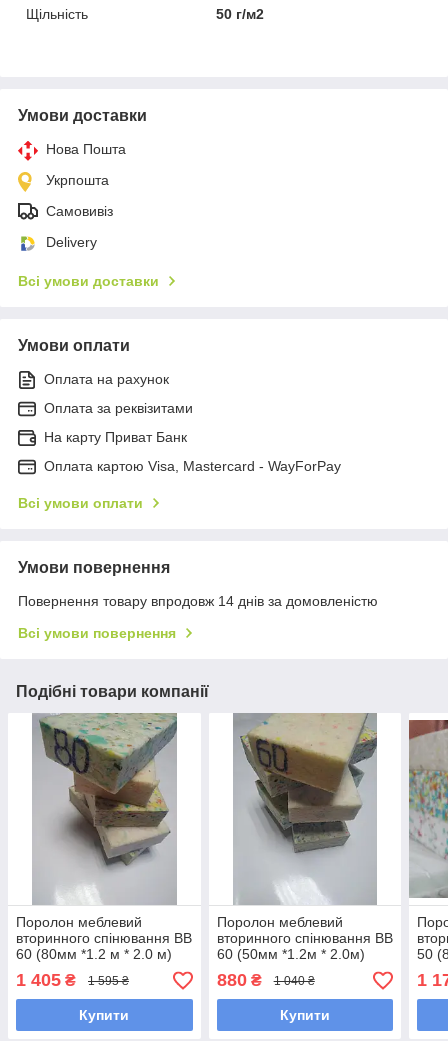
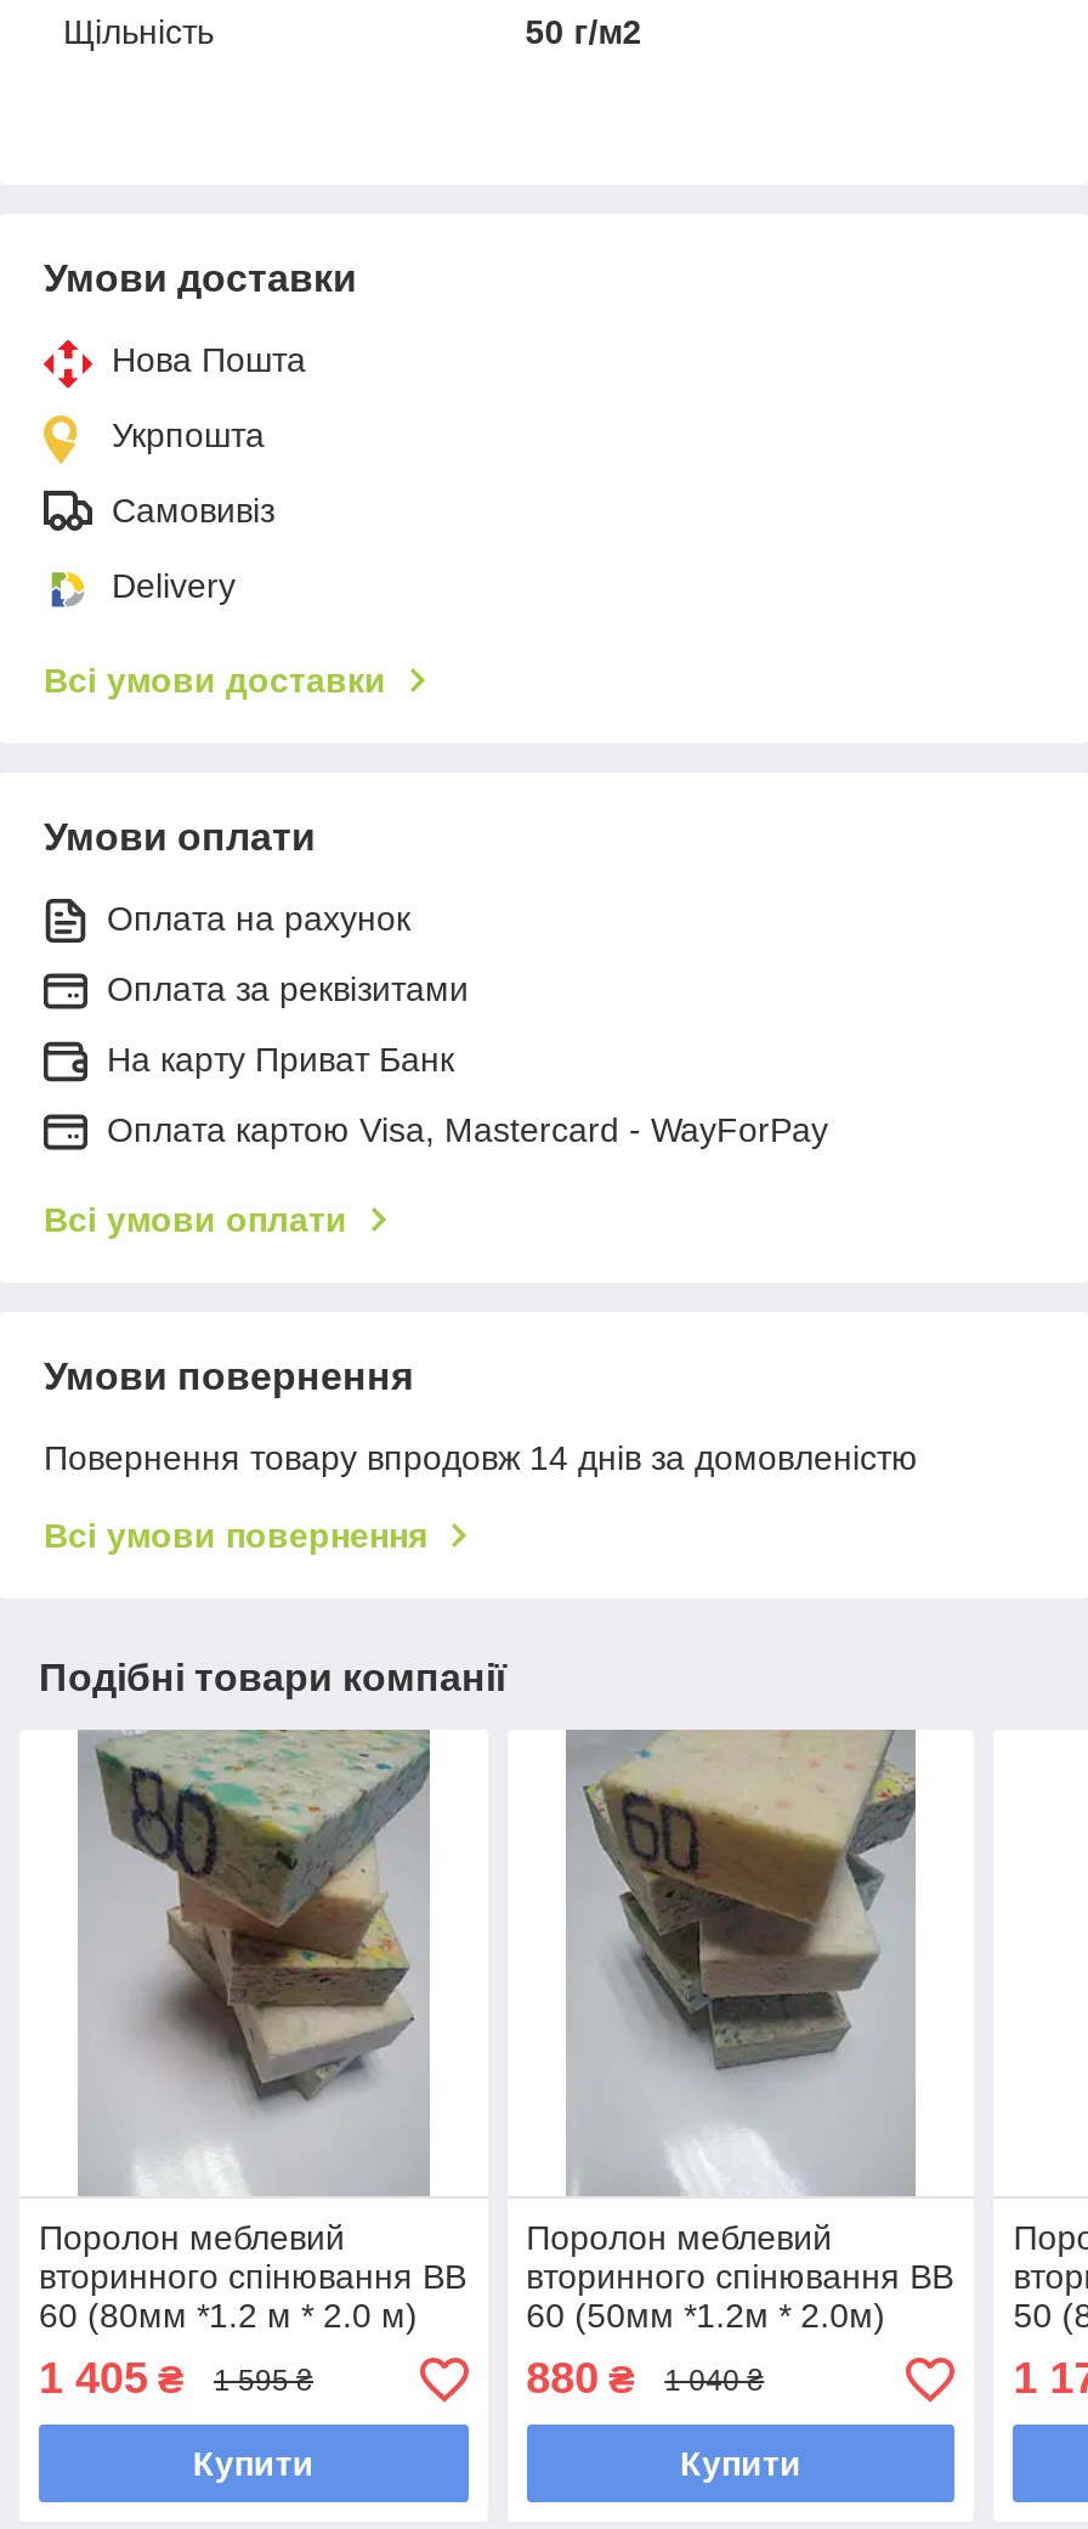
- [image]
